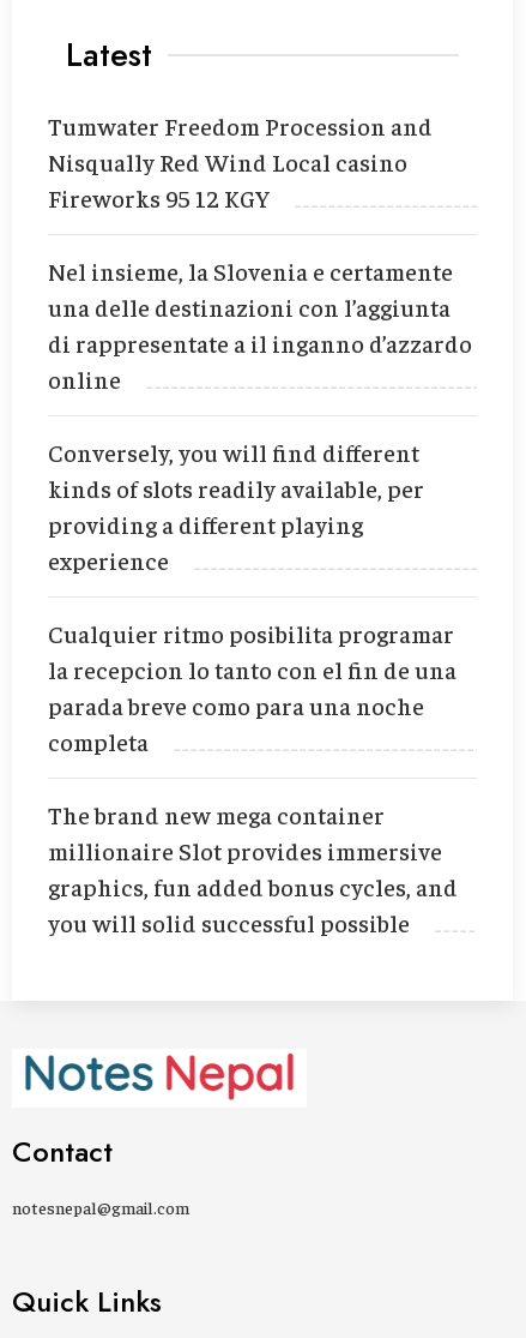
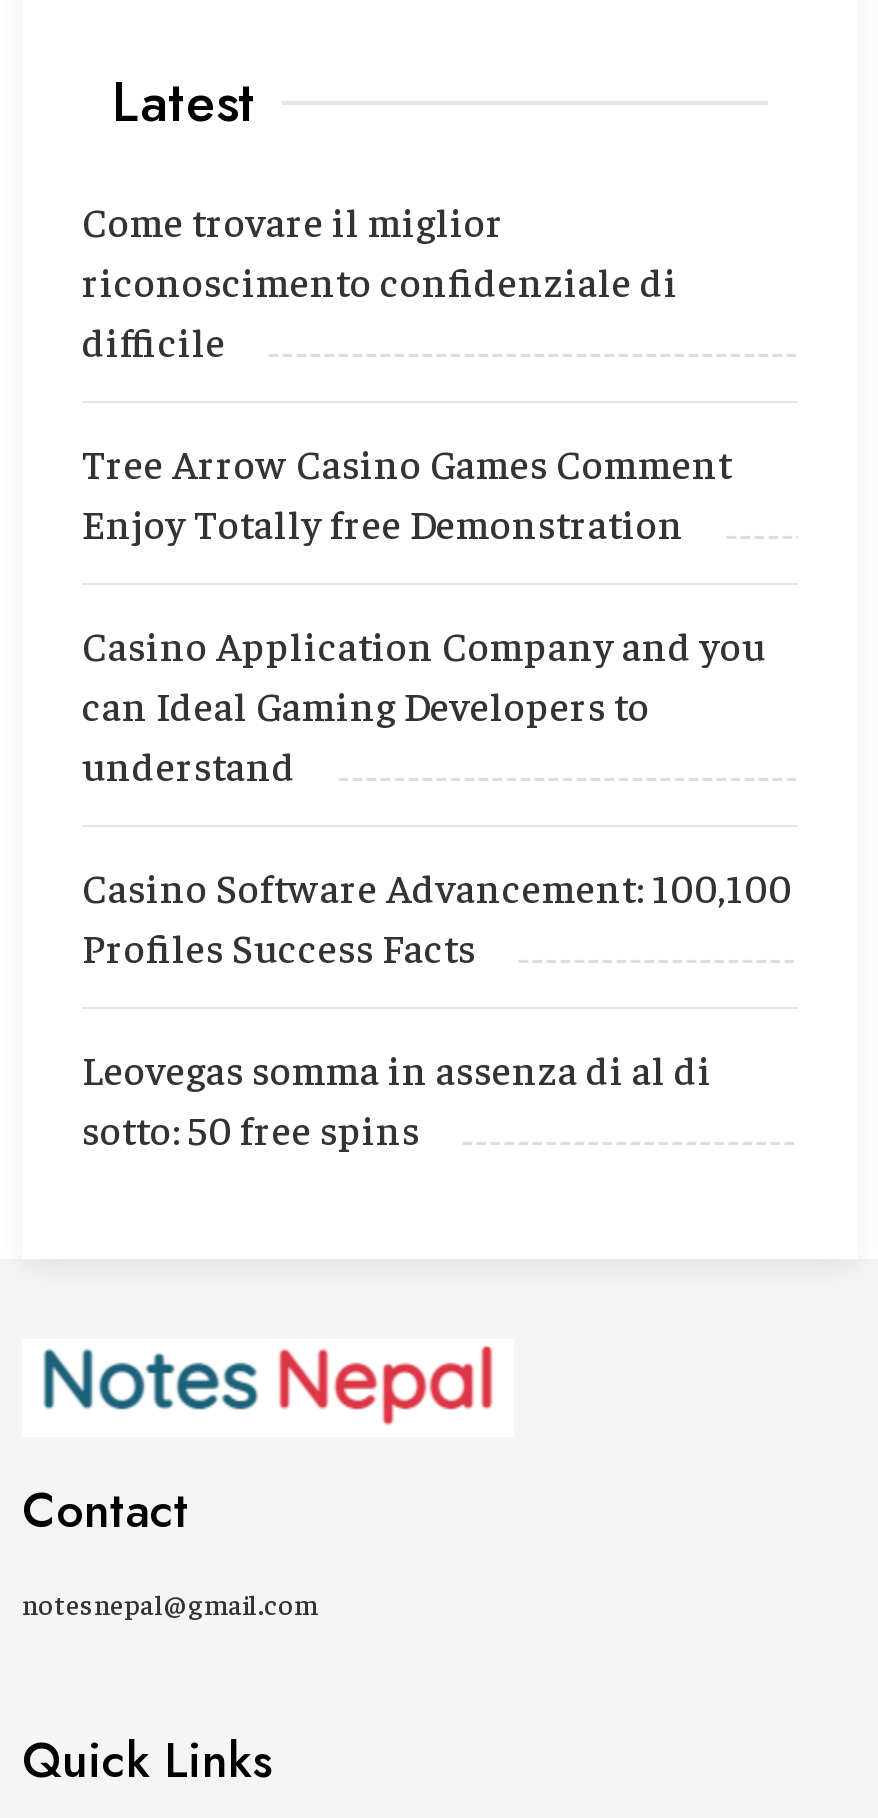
- Tumwater Freedom Procession and
- Nisqually Red Wind Local casino
- Fireworks 95 12 KGY
+ Come trovare il miglior
+ riconoscimento confidenziale di
+ difficile

- Nel insieme, la Slovenia e certamente
- una delle destinazioni con l’aggiunta
- di rappresentate a il inganno d’azzardo
- online
+ Tree Arrow Casino Games Comment
+ Enjoy Totally free Demonstration

- Conversely, you will find different
- kinds of slots readily available, per
- providing a different playing
- experience
+ Casino Application Company and you
+ can Ideal Gaming Developers to
+ understand

- Cualquier ritmo posibilita programar
- la recepcion lo tanto con el fin de una
- parada breve como para una noche
- completa
+ Casino Software Advancement: 100,100
+ Profiles Success Facts

- The brand new mega container
- millionaire Slot provides immersive
- graphics, fun added bonus cycles, and
- you will solid successful possible
+ Leovegas somma in assenza di al di
+ sotto: 50 free spins
